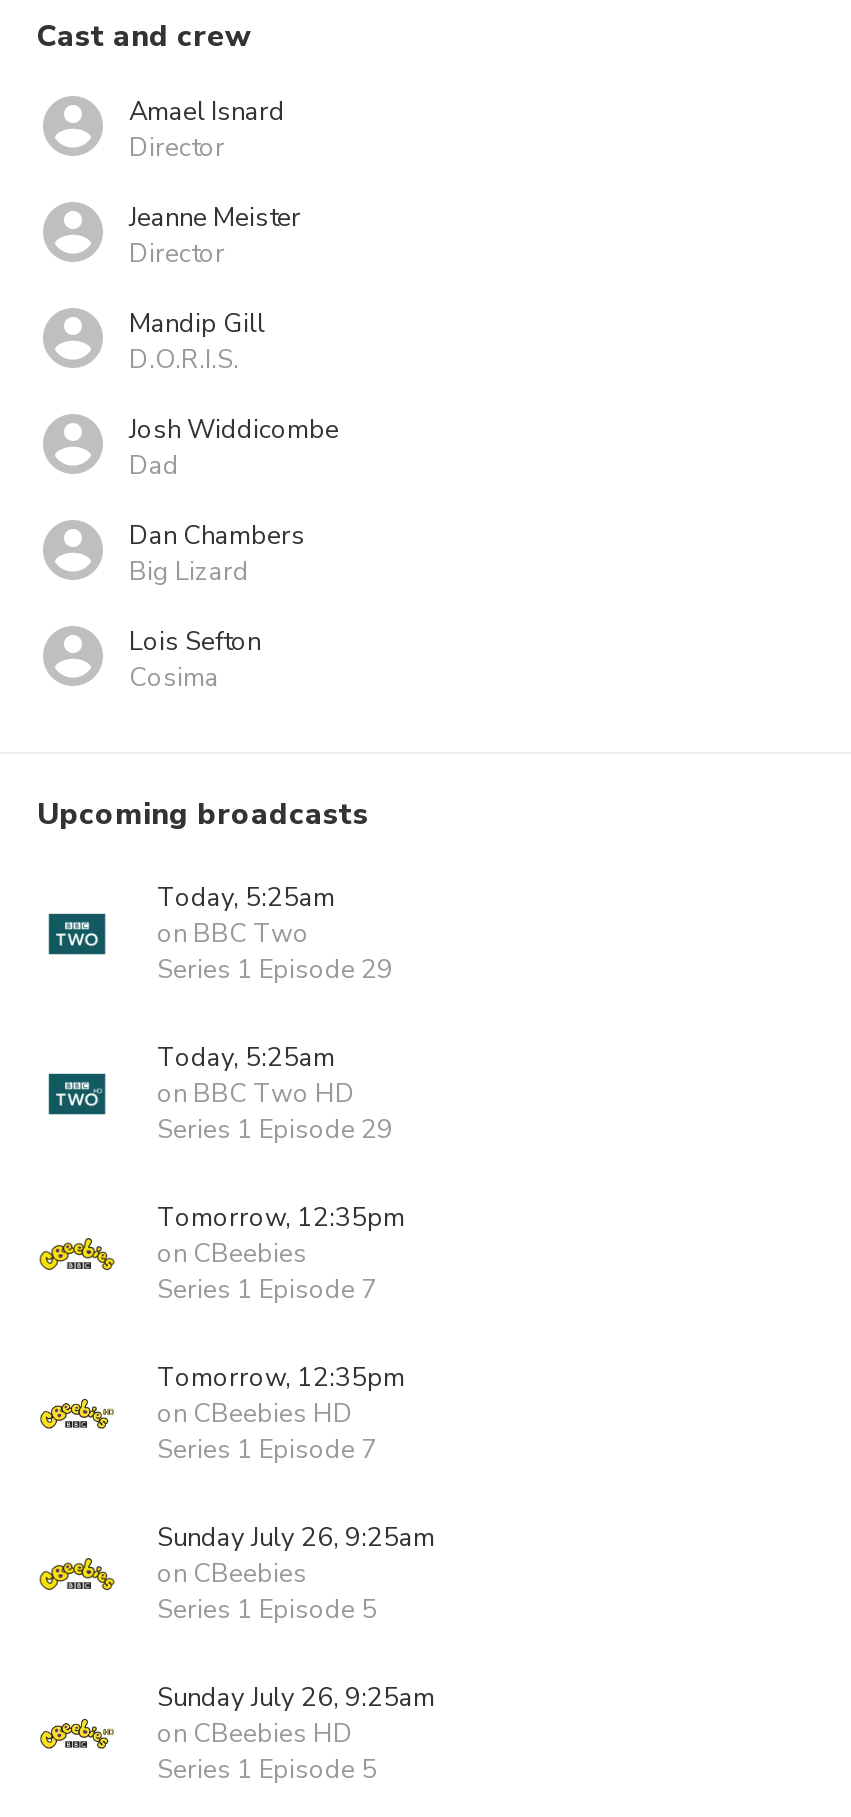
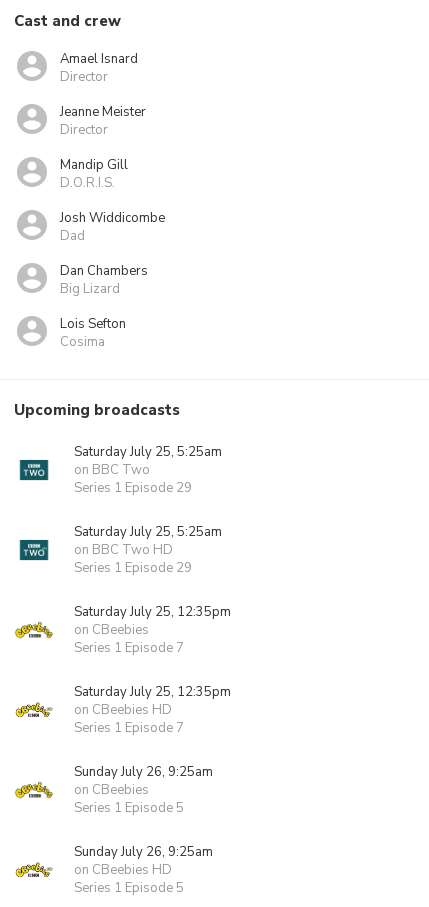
- Today, 5:25am
+ Saturday July 25, 5:25am

- Today, 5:25am
+ Saturday July 25, 5:25am

- Tomorrow, 12:35pm
+ Saturday July 25, 12:35pm

- Tomorrow, 12:35pm
+ Saturday July 25, 12:35pm
